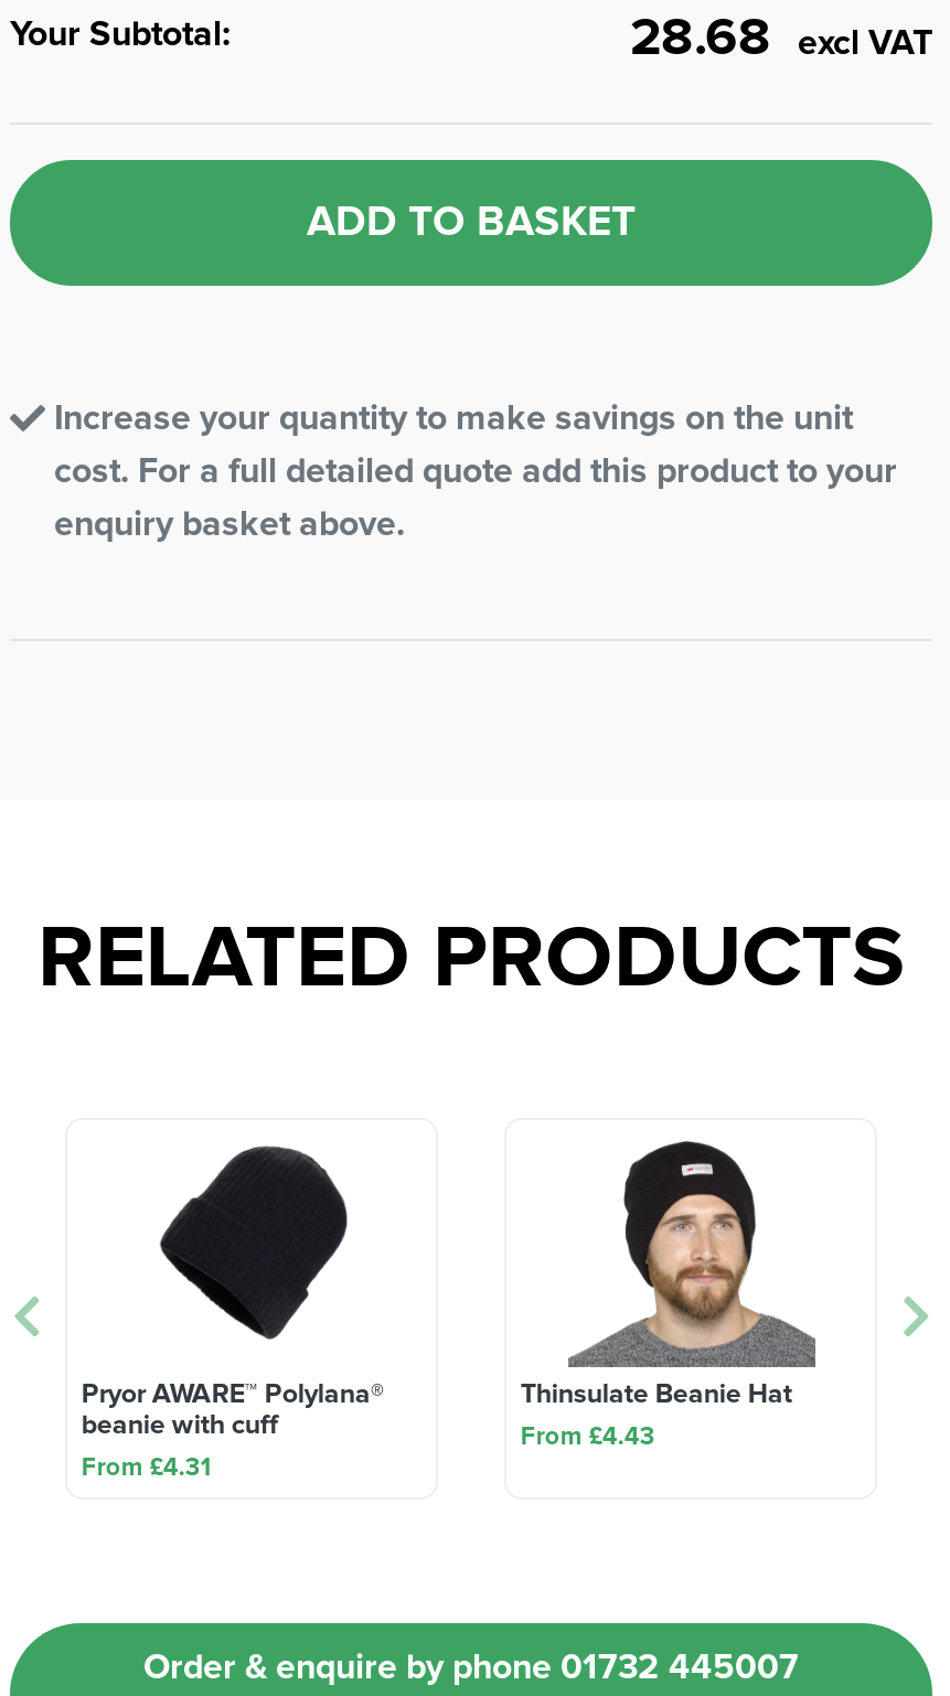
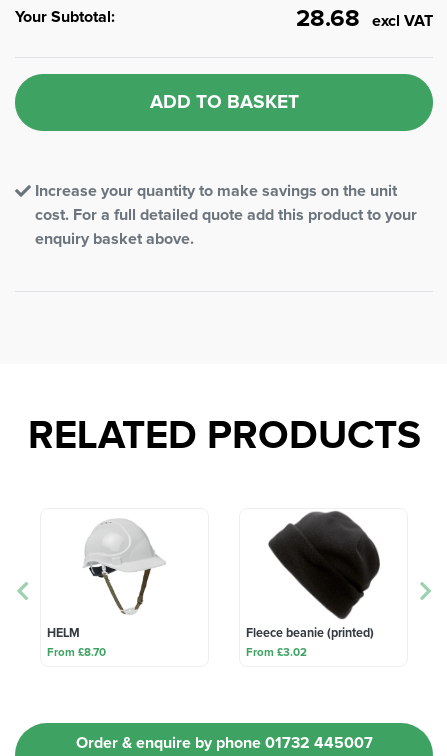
- [image]
- Pryor AWARE™ Polylana®
- beanie with cuff
+ [image]
+ HELM

- [image]
- Thinsulate Beanie Hat
+ [image]
+ Fleece beanie (printed)

- From £4.43
+ From £3.02

- From £4.31
+ From £8.70
